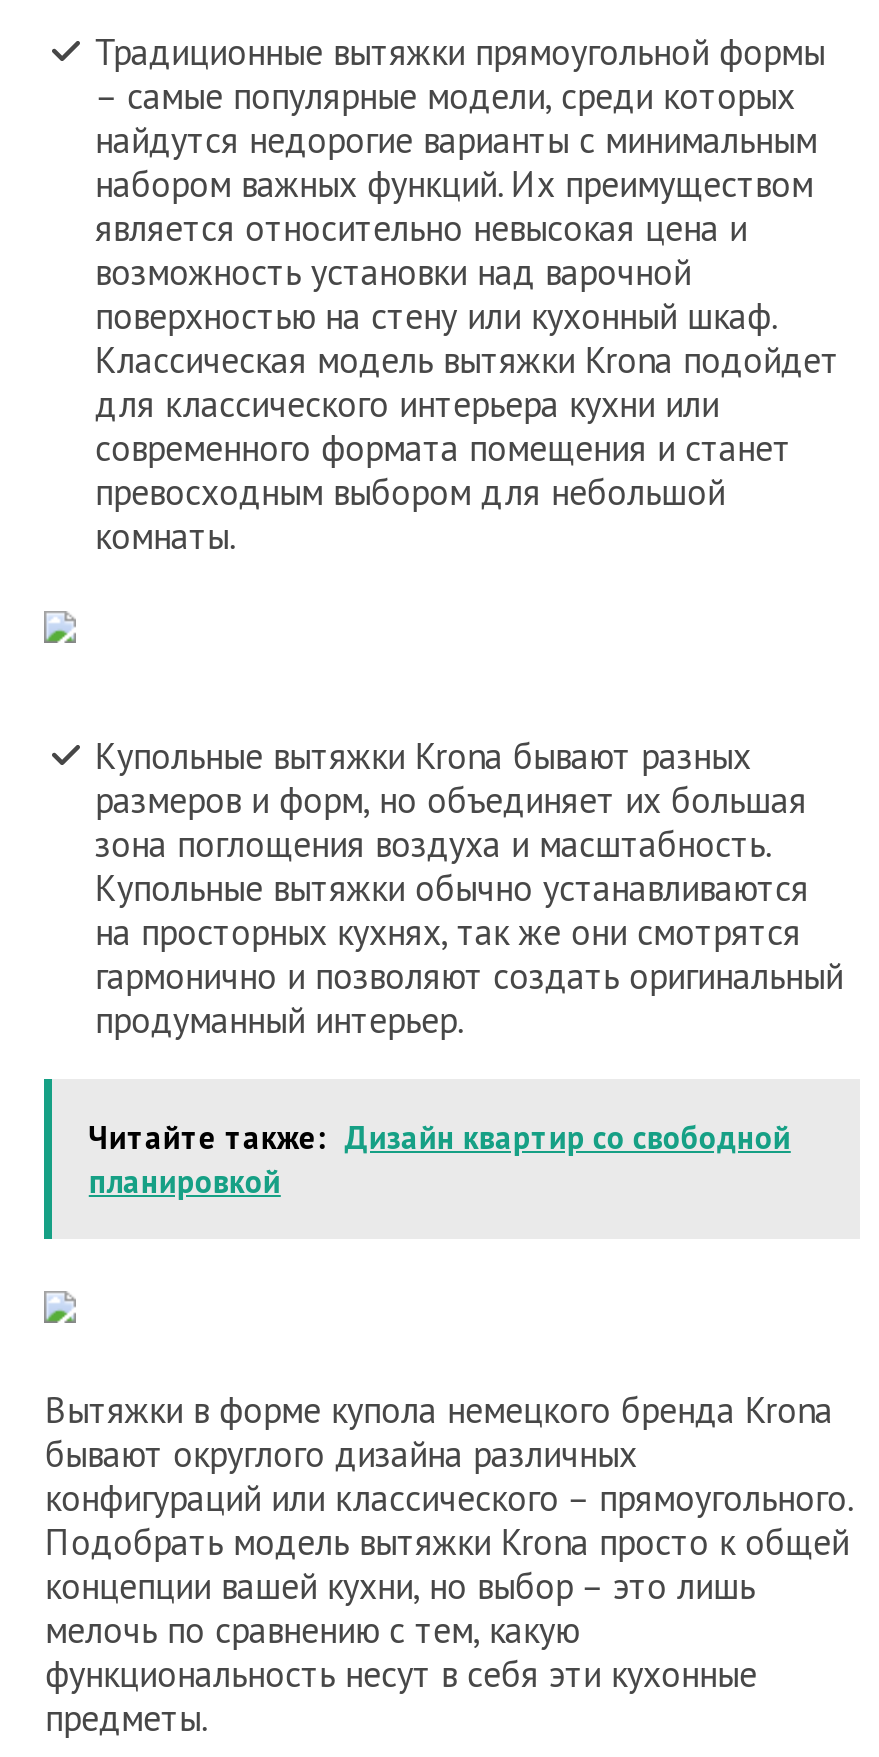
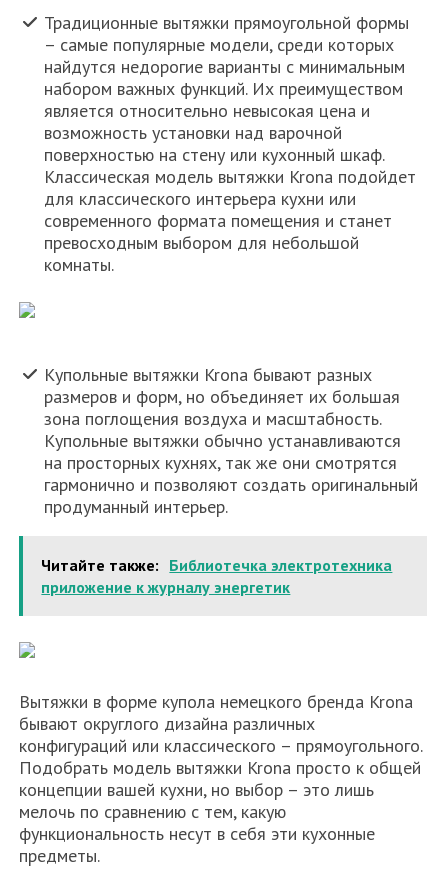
- Читайте также: Дизайн квартир со свободной
- планировкой
+ Читайте также: Библиотечка электротехника
+ приложение к журналу энергетик
